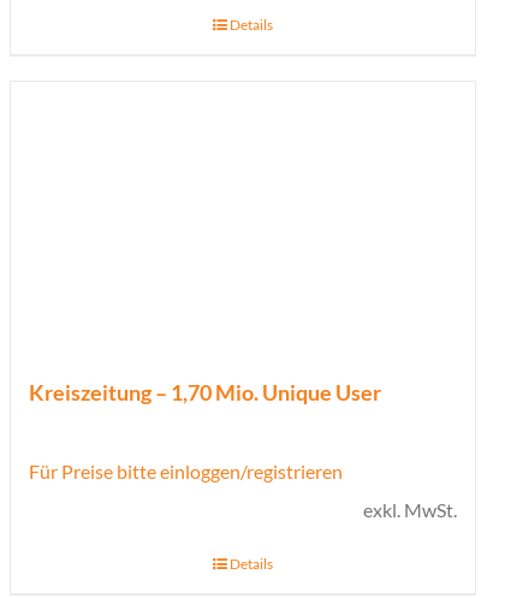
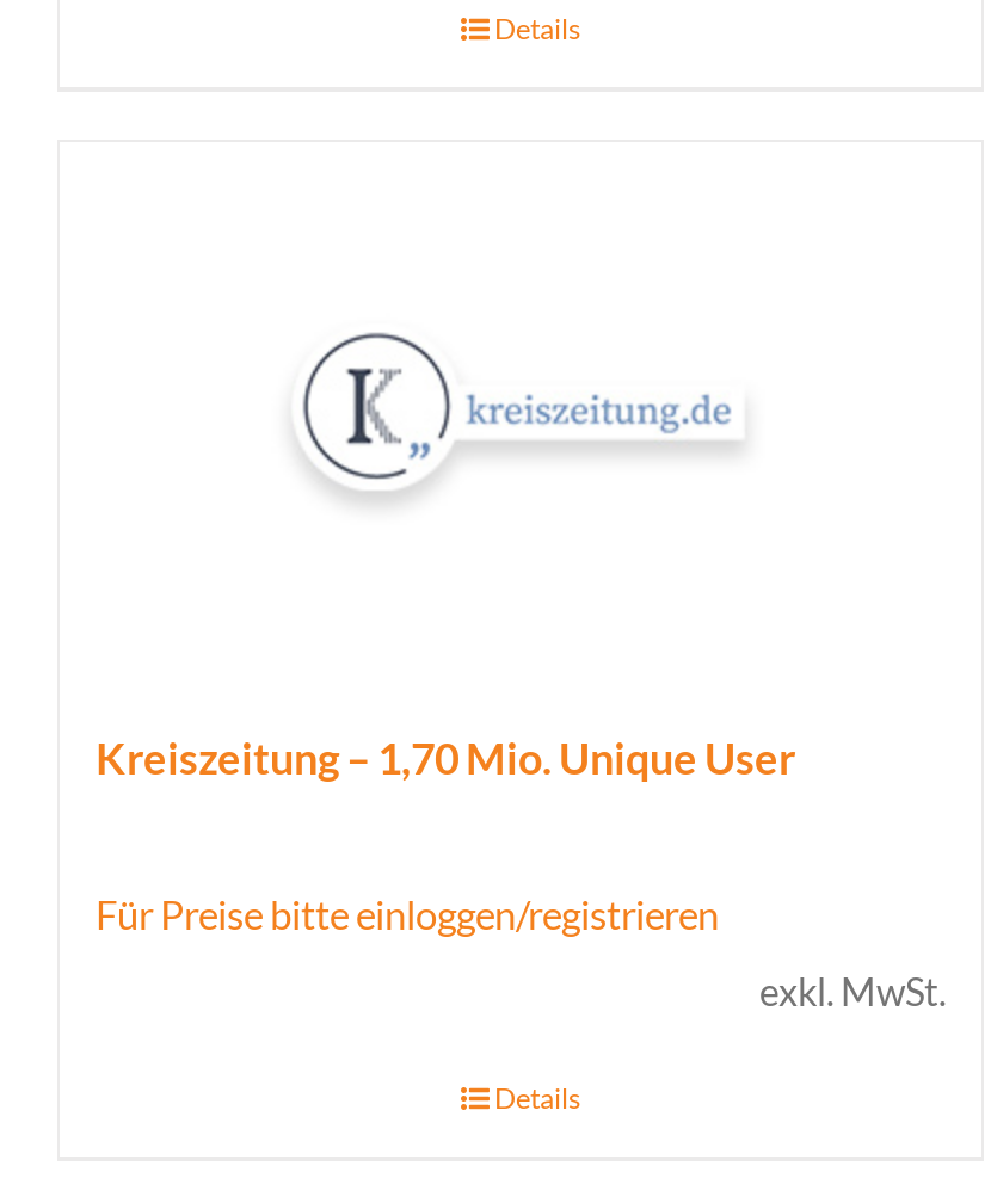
+ [image]
